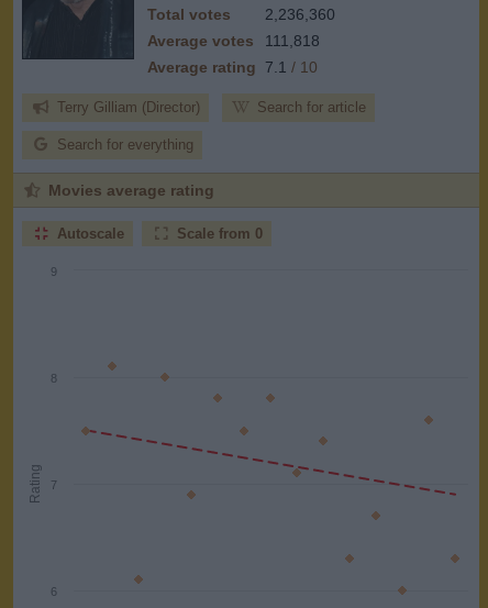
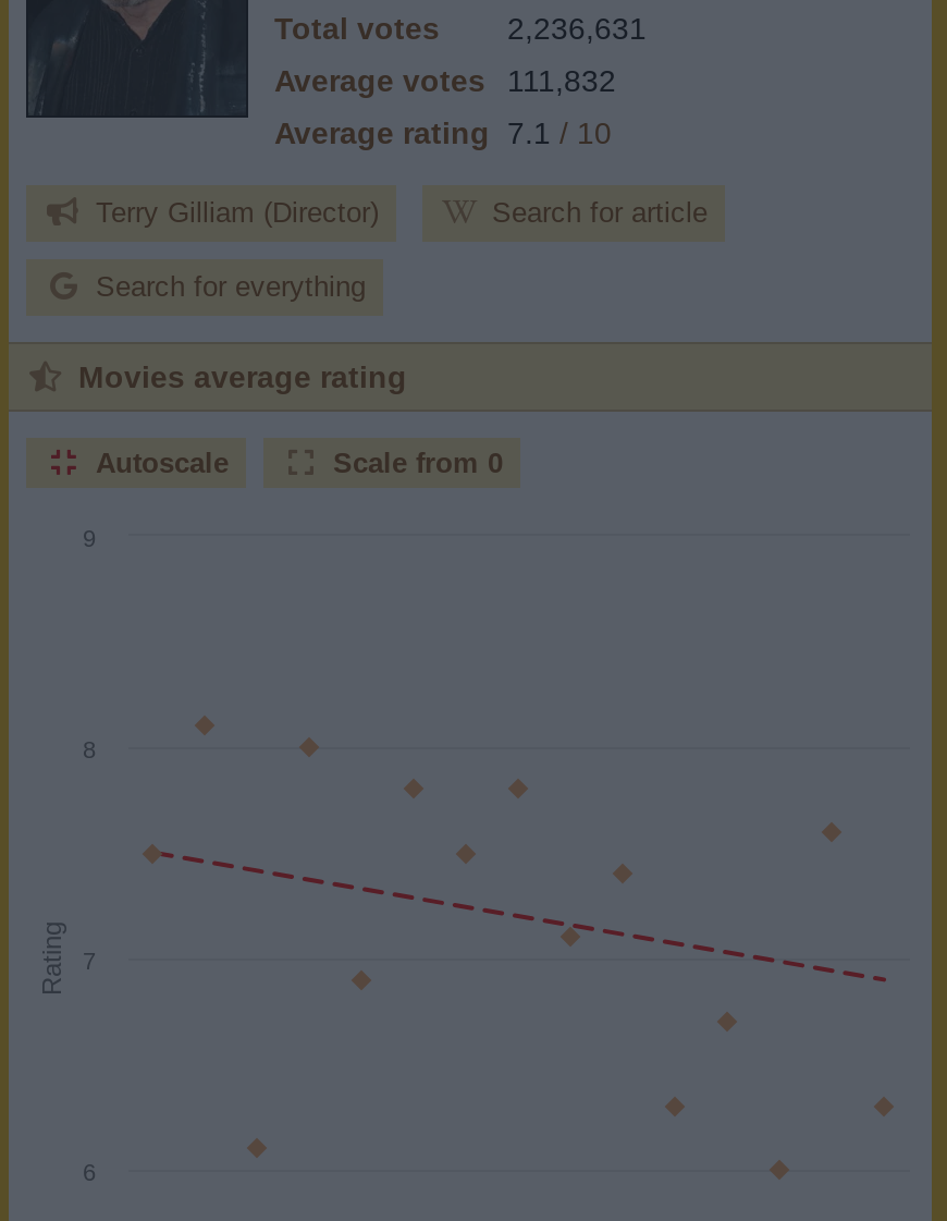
- Total votes 2,236,360
+ Total votes 2,236,631

- Average votes 111,818
+ Average votes 111,832
